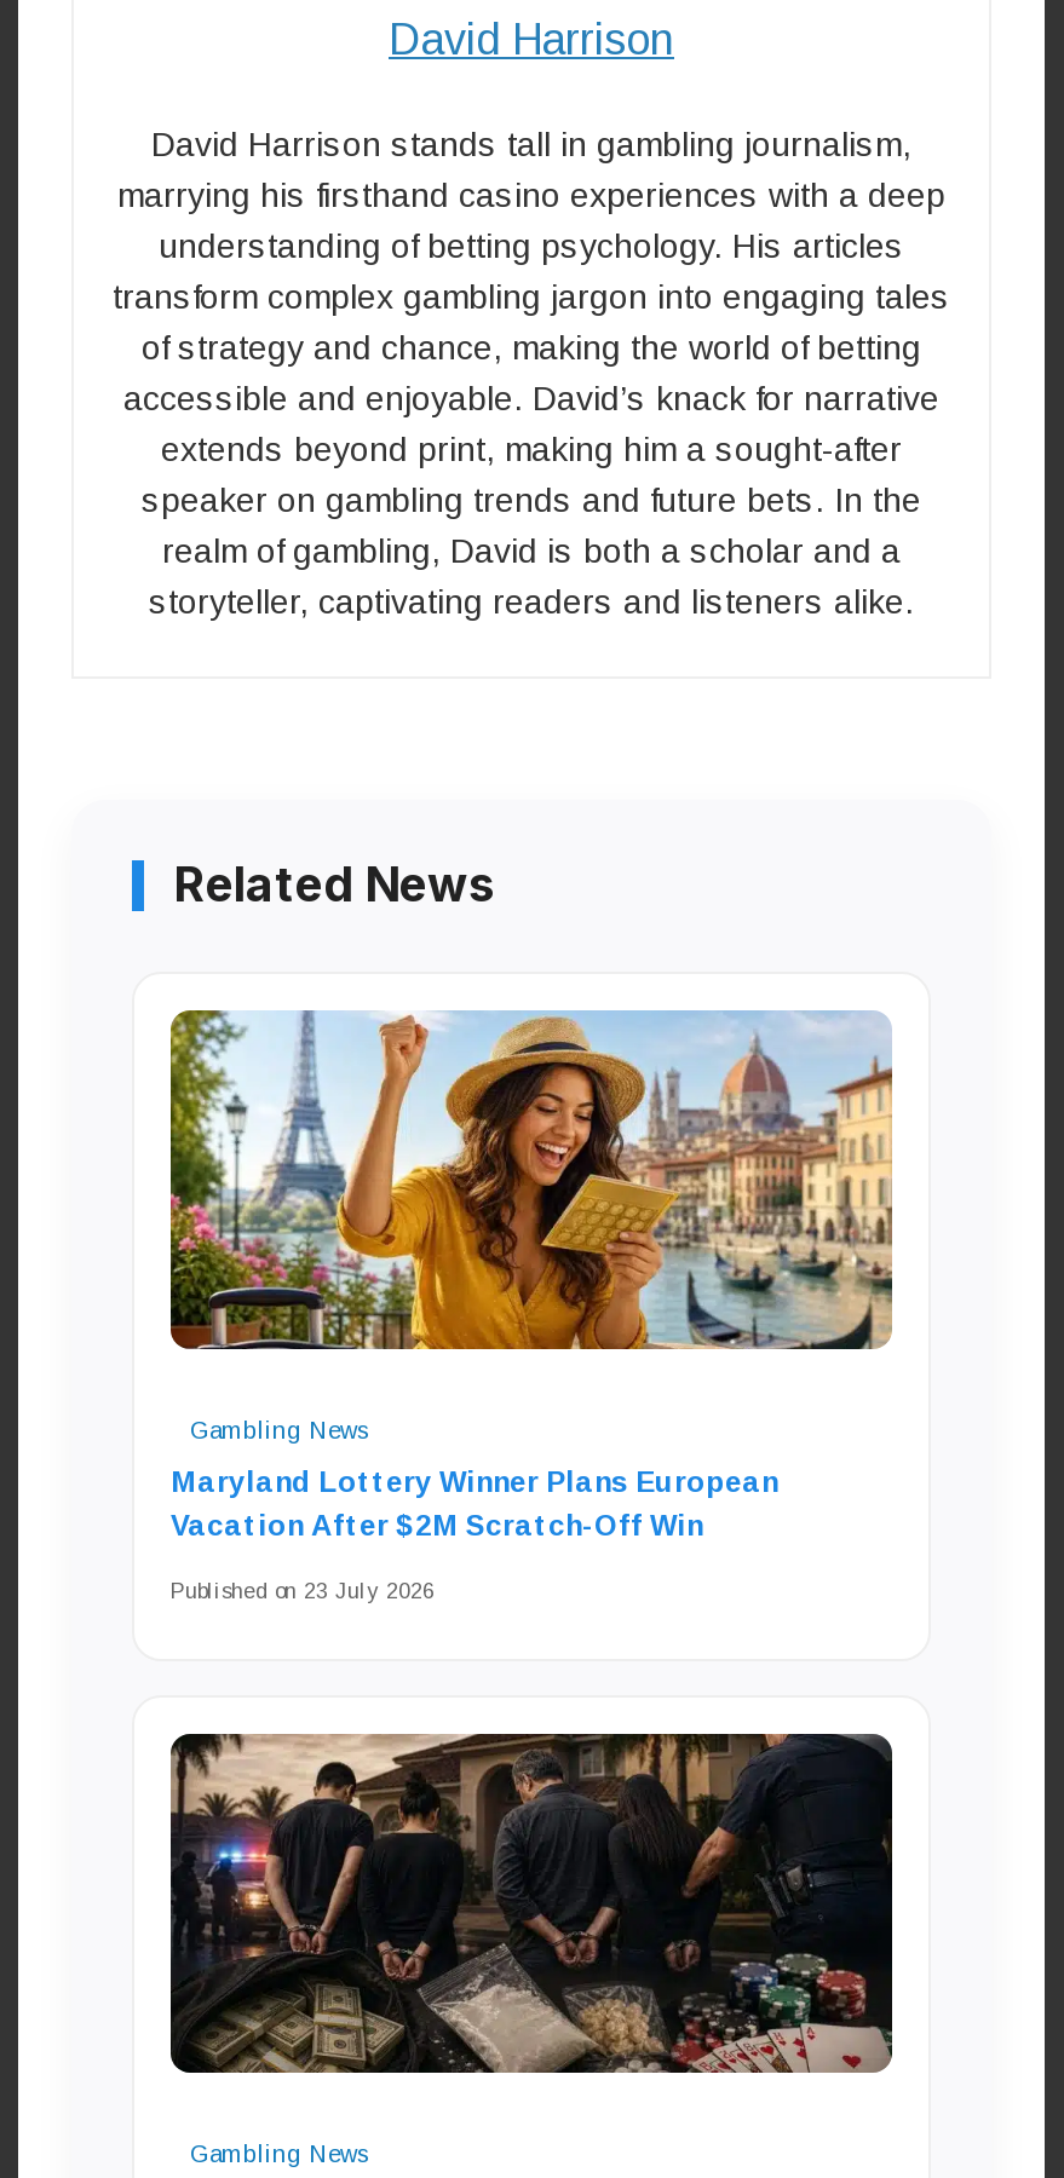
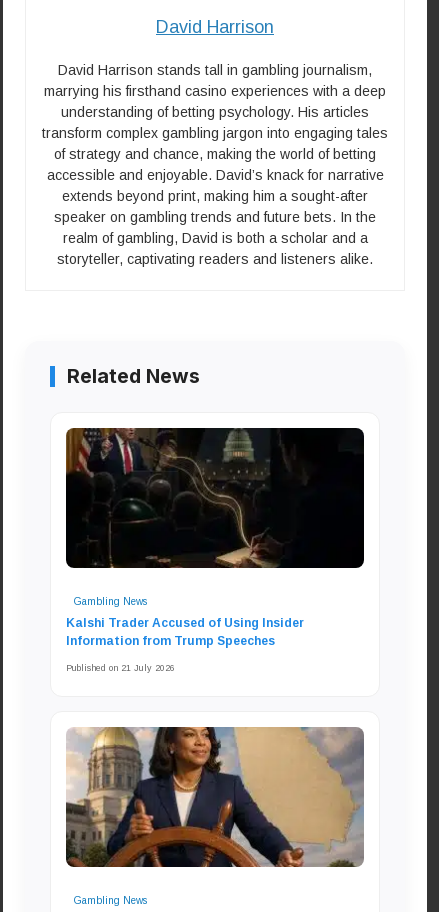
- [image]
+ [image]

- Maryland Lottery Winner Plans European
- Vacation After $2M Scratch-Off Win
+ Kalshi Trader Accused of Using Insider
+ Information from Trump Speeches

- Published on 23 July 2026
+ Published on 21 July 2026

- [image]
+ [image]
